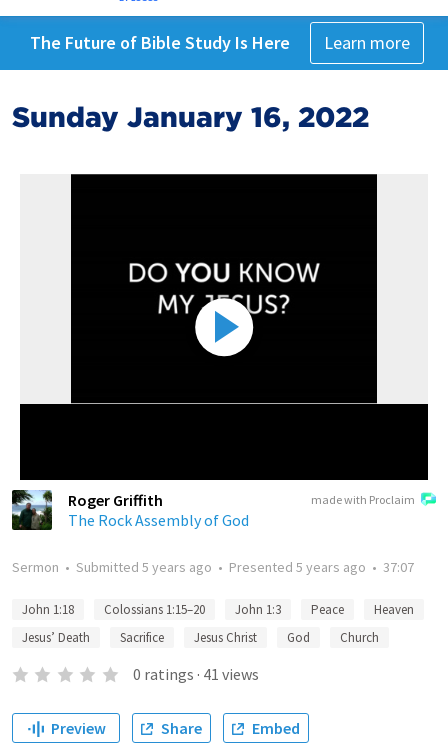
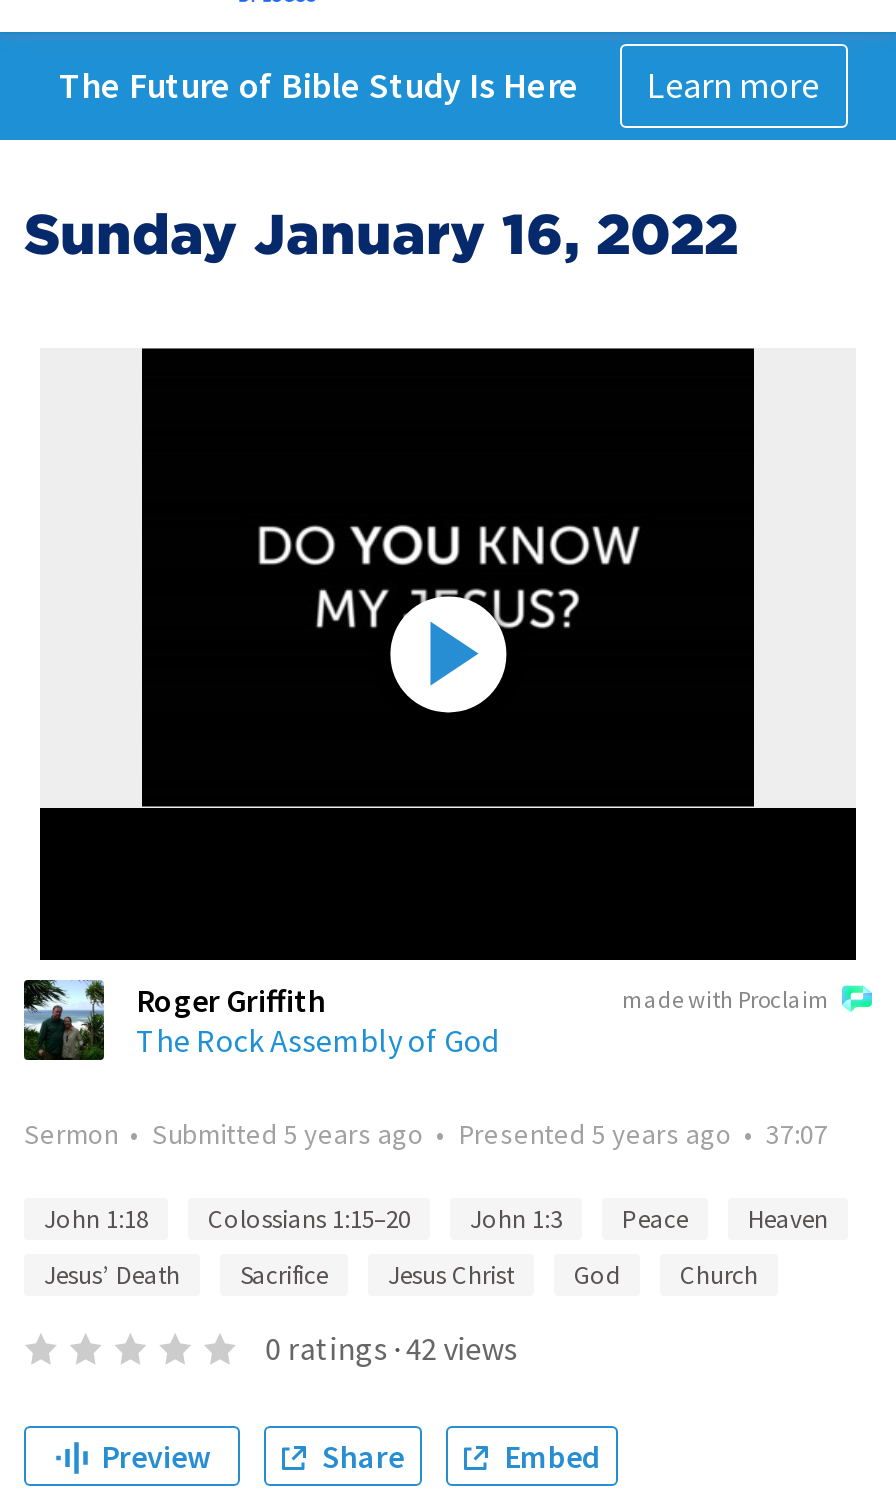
- 0 ratings · 41 views
+ 0 ratings · 42 views
